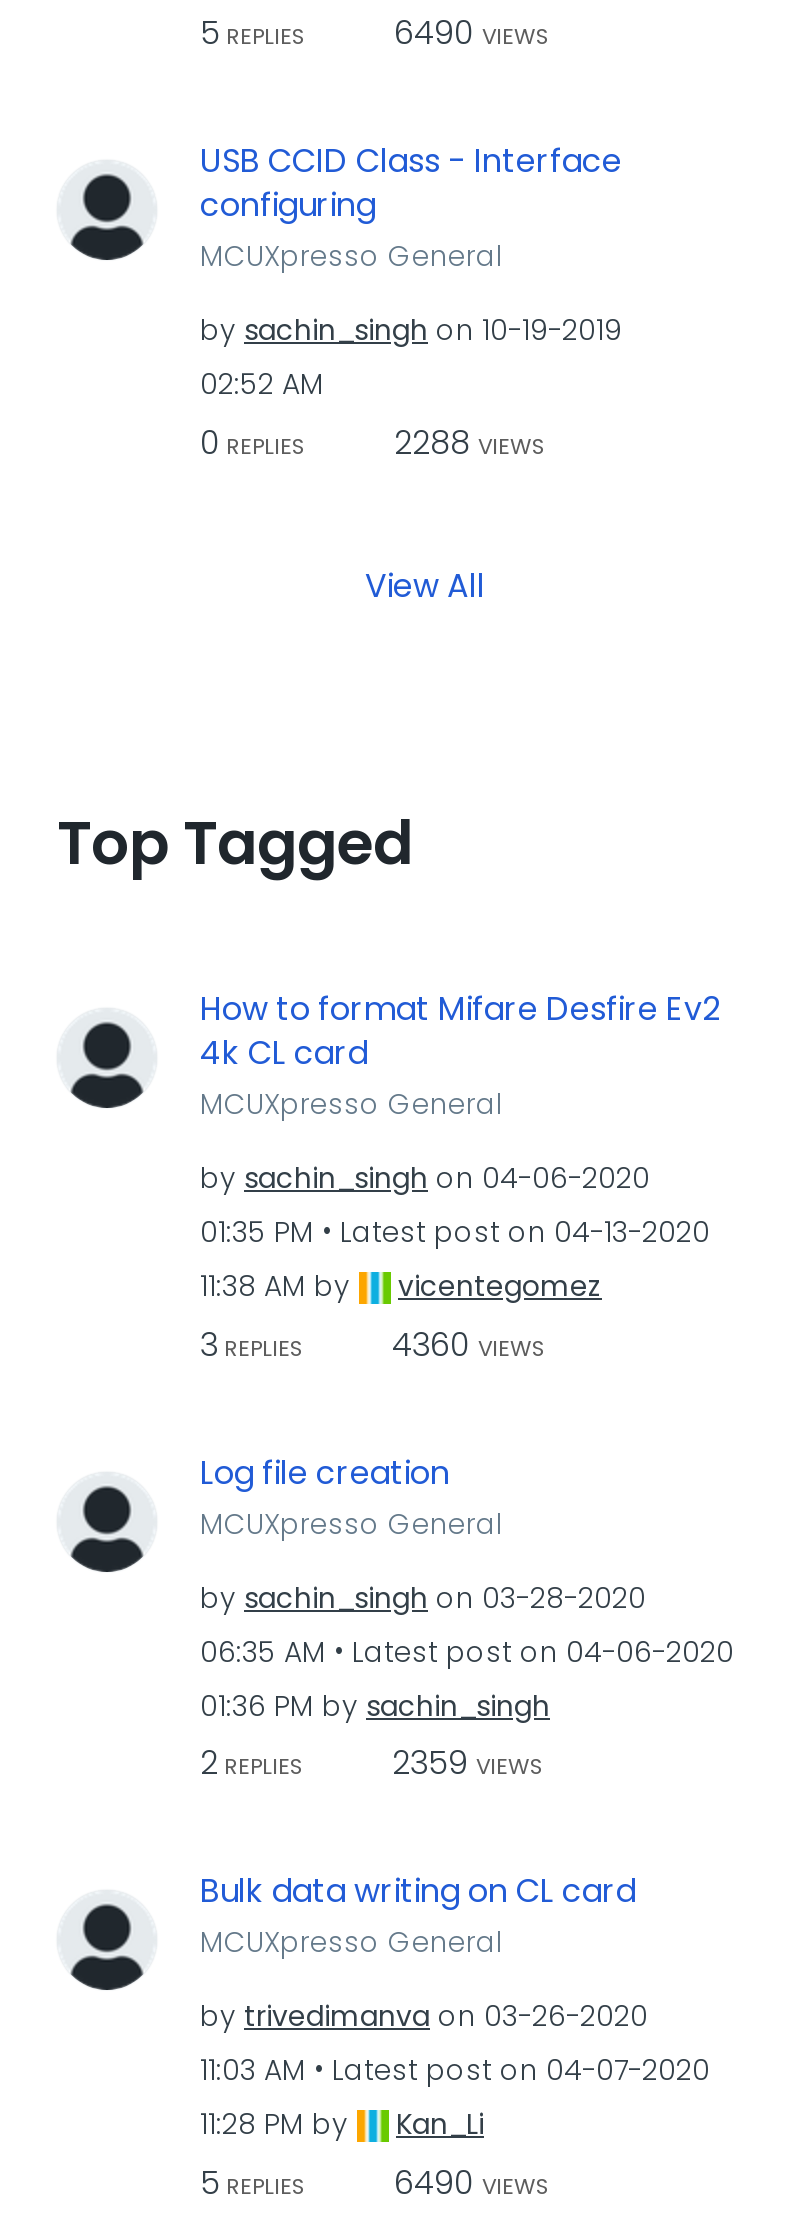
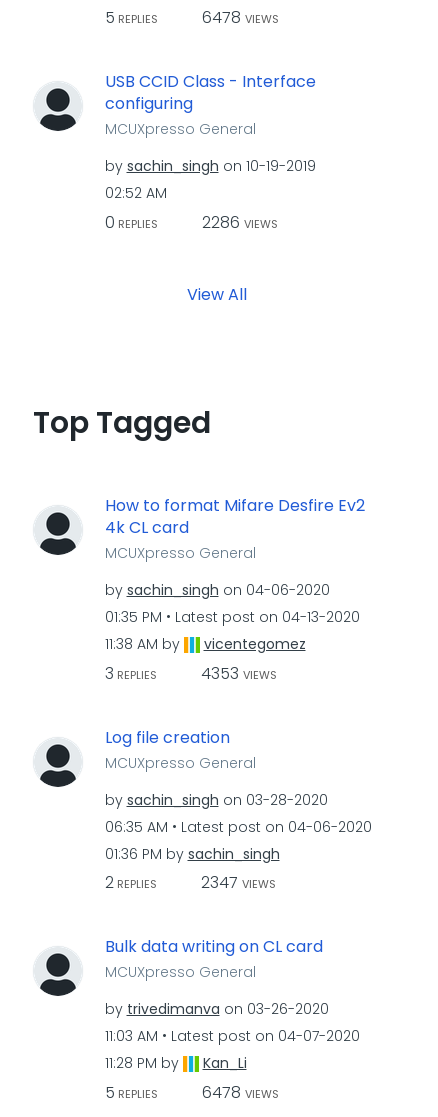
- 5 REPLIES 6490 VIEWS
+ 5 REPLIES 6478 VIEWS

- 2288 VIEWS
+ 2286 VIEWS

- 3 REPLIES 4360 VIEWS
+ 3 REPLIES 4353 VIEWS

- 2 REPLIES 2359 VIEWS
+ 2 REPLIES 2347 VIEWS

- 5 REPLIES 6490 VIEWS
+ 5 REPLIES 6478 VIEWS
